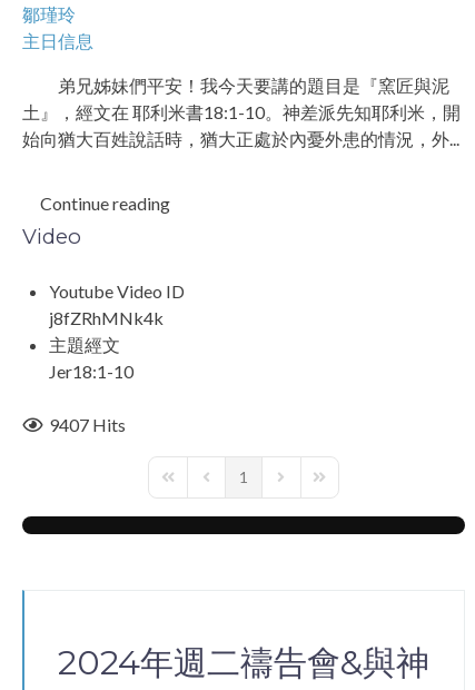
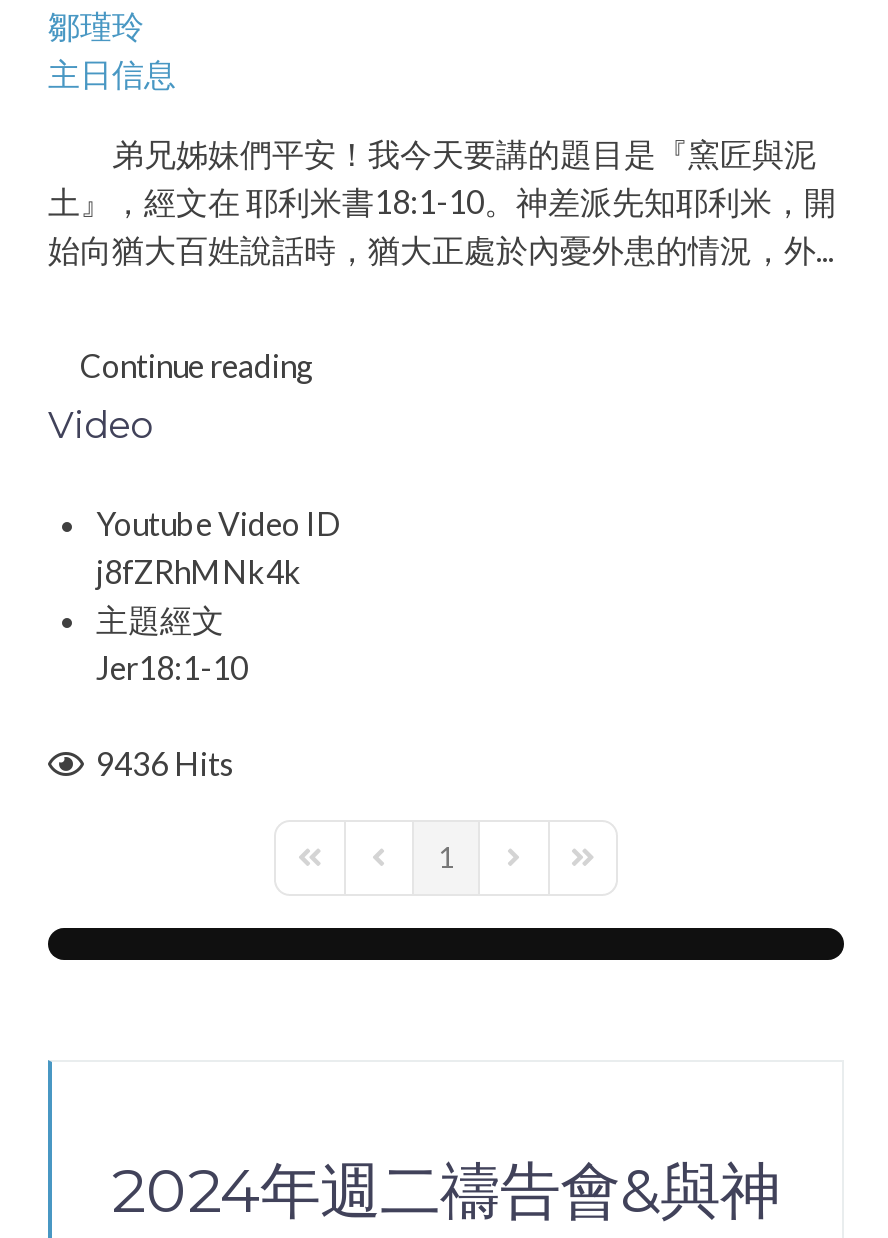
- 9407 Hits
+ 9436 Hits
